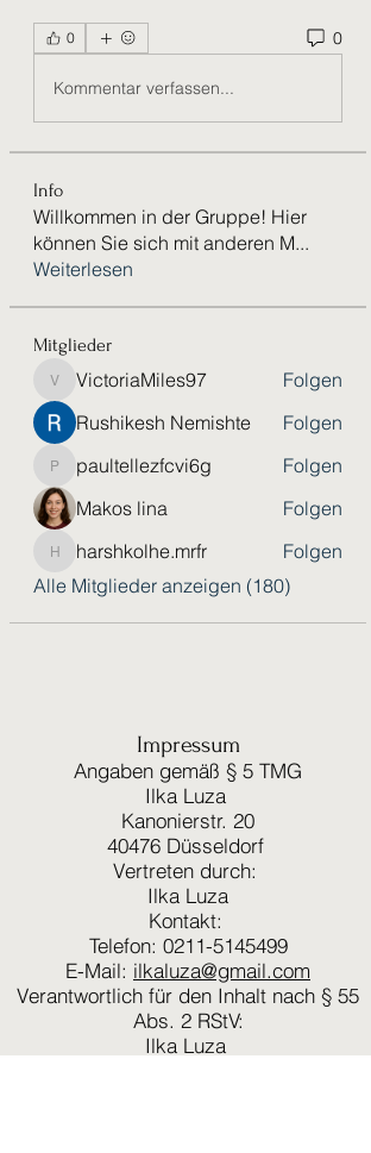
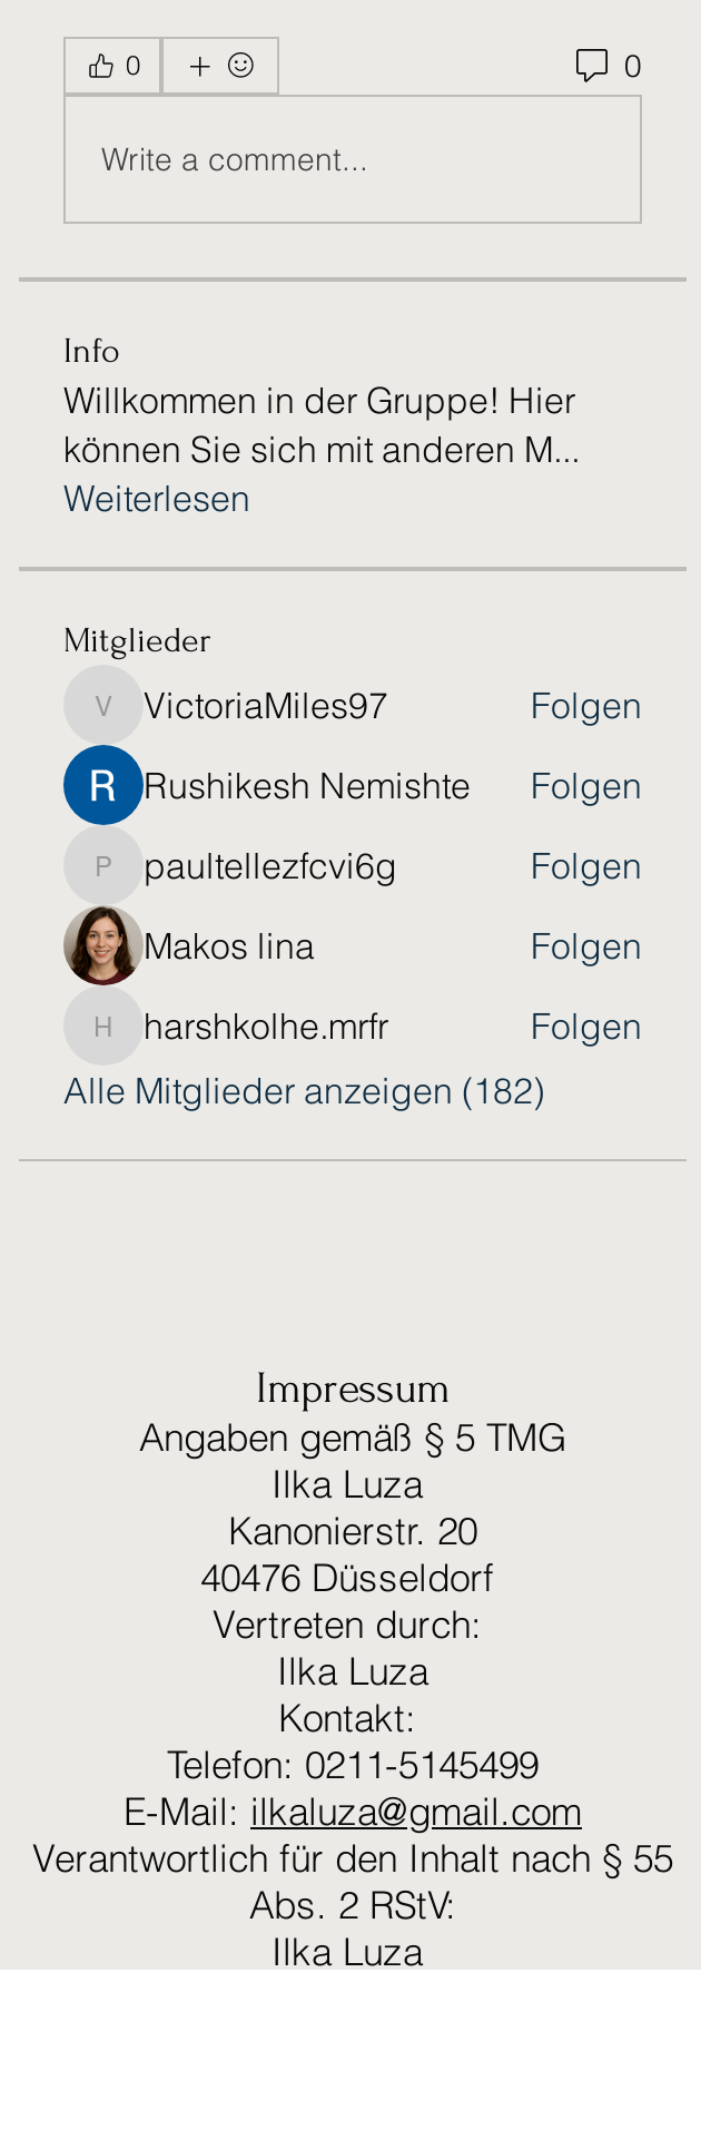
- Kommentar verfassen...
+ Write a comment...

- Alle Mitglieder anzeigen (180)
+ Alle Mitglieder anzeigen (182)
